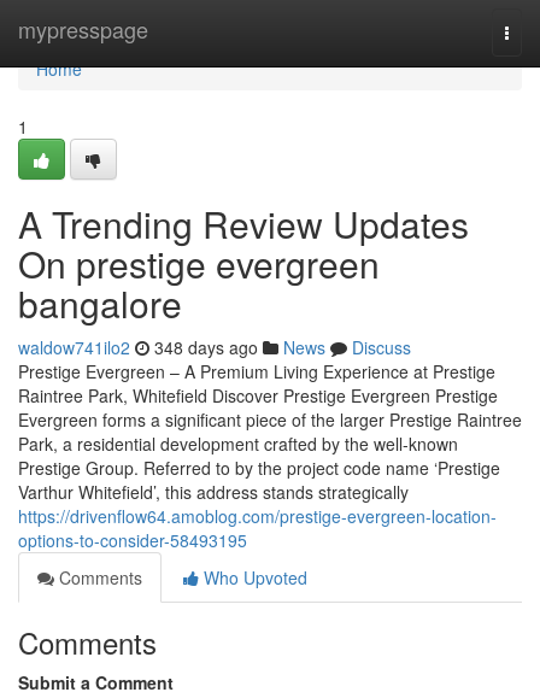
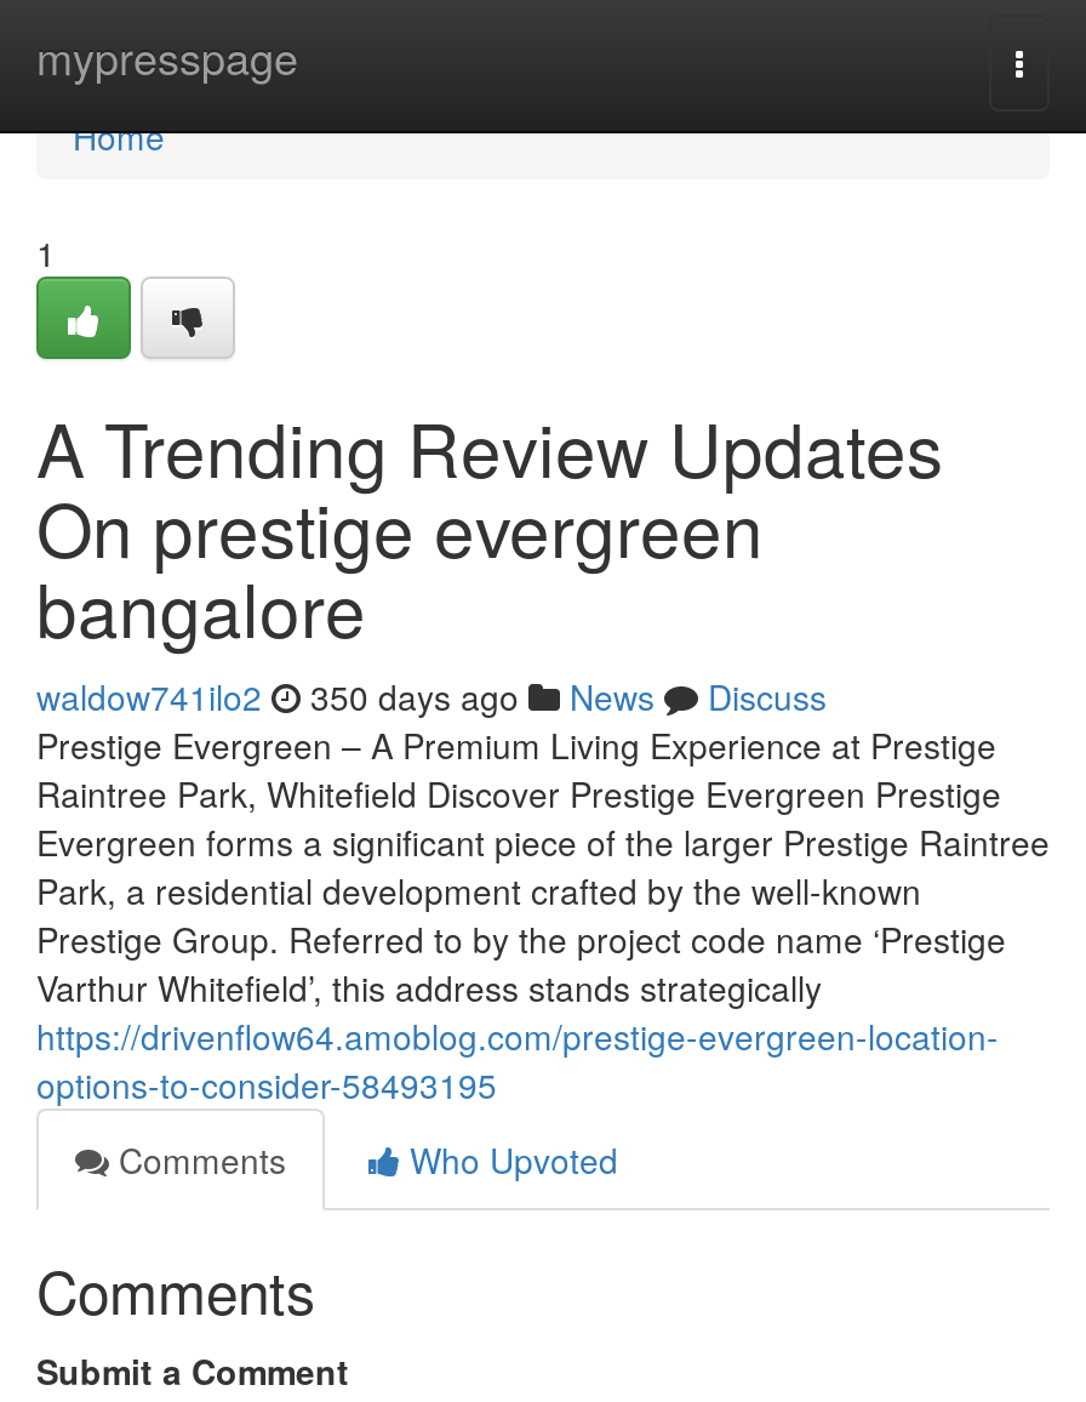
- waldow741ilo2 348 days ago News Discuss
+ waldow741ilo2 350 days ago News Discuss
